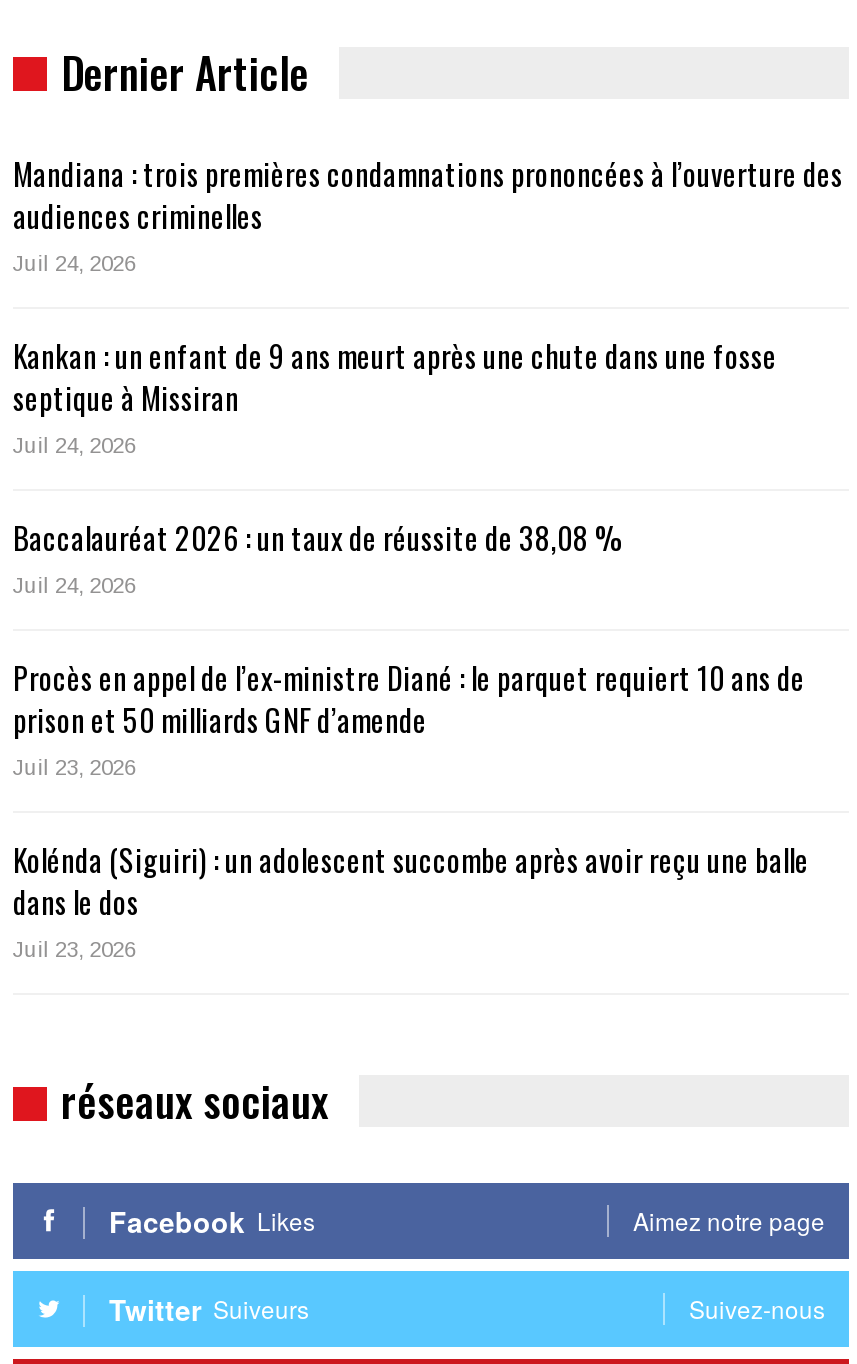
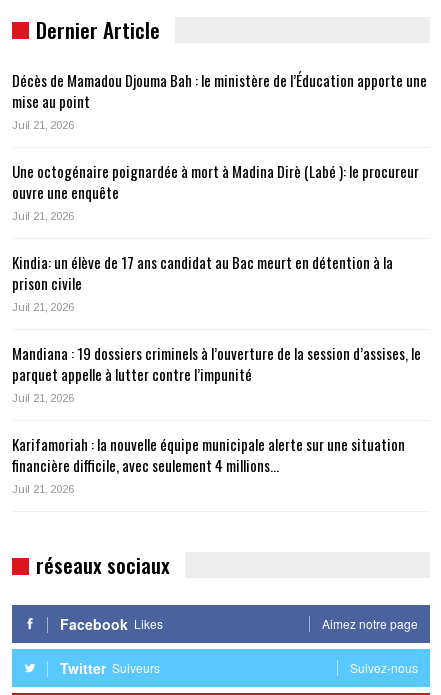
- Mandiana : trois premières condamnations prononcées à l’ouverture des
- audiences criminelles
- Juil 24, 2026
+ Décès de Mamadou Djouma Bah : le ministère de l’Éducation apporte une
+ mise au point
+ Juil 21, 2026

- Kankan : un enfant de 9 ans meurt après une chute dans une fosse
- septique à Missiran
- Juil 24, 2026
+ Une octogénaire poignardée à mort à Madina Dirè (Labé ): le procureur
+ ouvre une enquête
+ Juil 21, 2026

- Baccalauréat 2026 : un taux de réussite de 38,08 %
- Juil 24, 2026
+ Kindia: un élève de 17 ans candidat au Bac meurt en détention à la
+ prison civile
+ Juil 21, 2026

- Procès en appel de l’ex-ministre Diané : le parquet requiert 10 ans de
- prison et 50 milliards GNF d’amende
- Juil 23, 2026
+ Mandiana : 19 dossiers criminels à l’ouverture de la session d’assises, le
+ parquet appelle à lutter contre l’impunité
+ Juil 21, 2026

- Kolénda (Siguiri) : un adolescent succombe après avoir reçu une balle
- dans le dos
- Juil 23, 2026
+ Karifamoriah : la nouvelle équipe municipale alerte sur une situation
+ financière difficile, avec seulement 4 millions…
+ Juil 21, 2026
